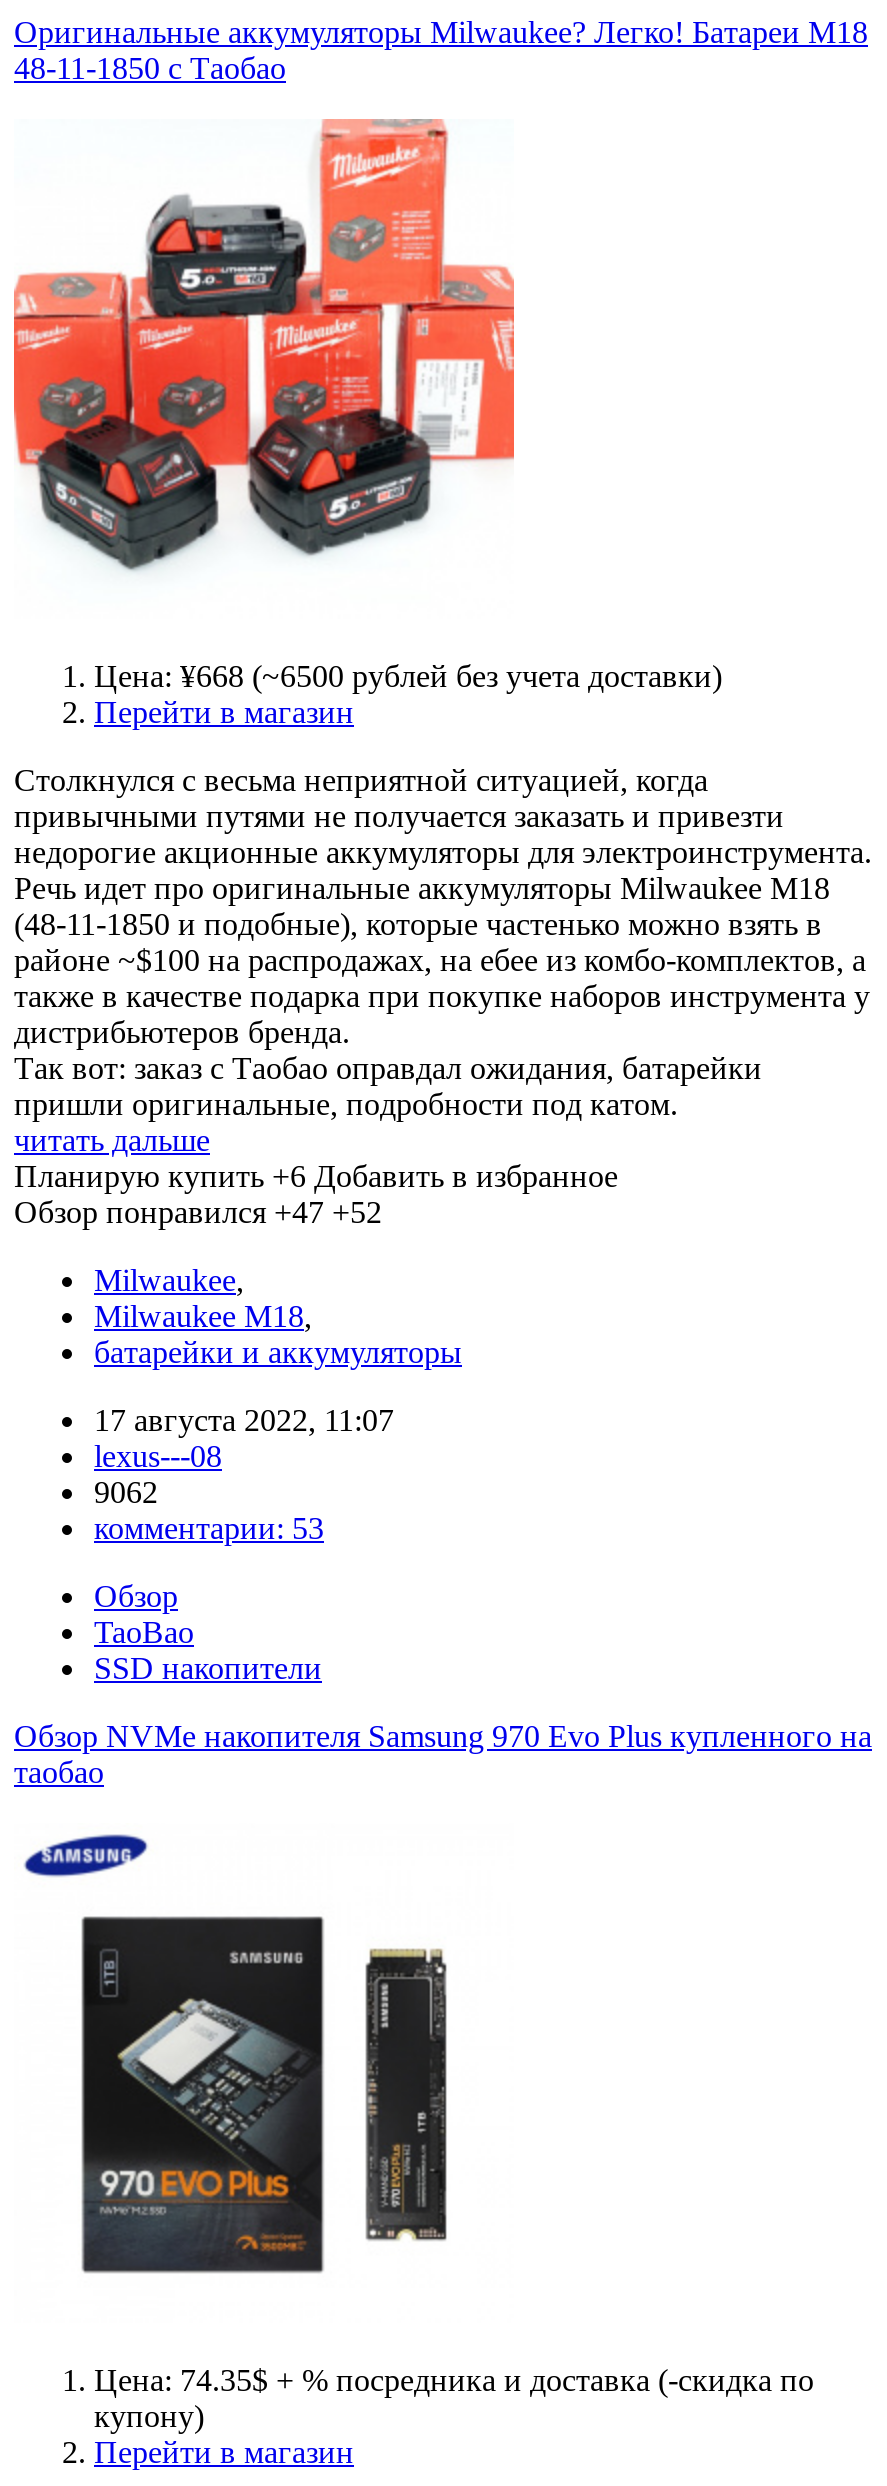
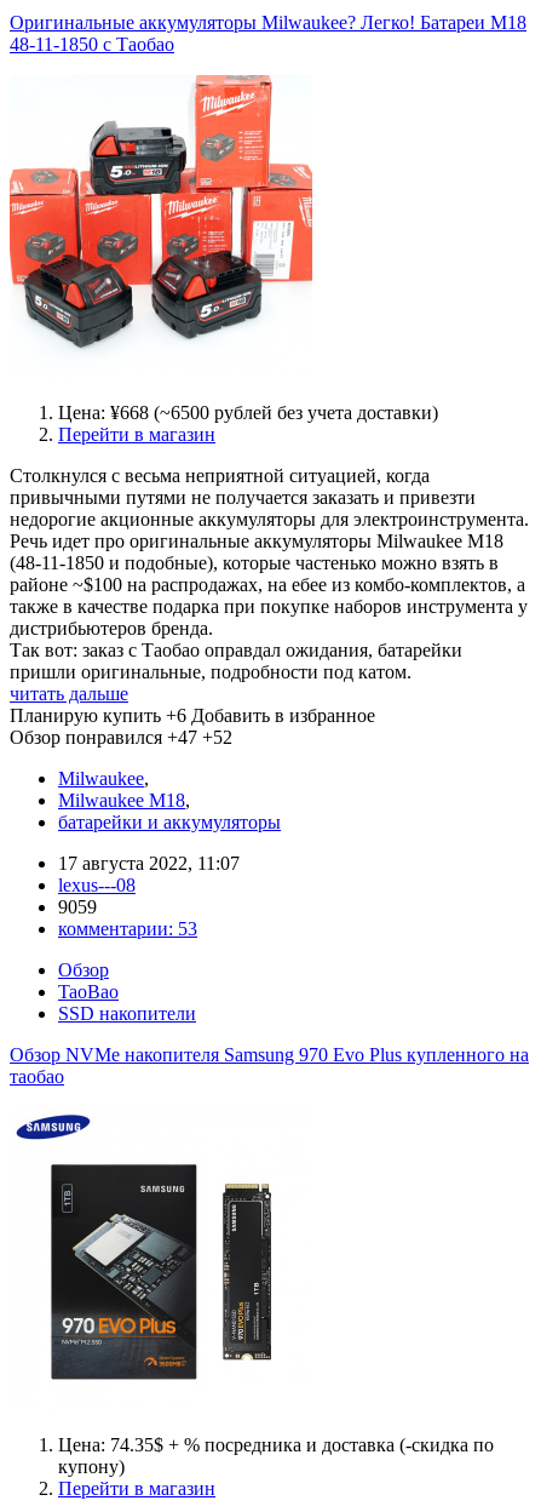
- 9062
+ 9059
